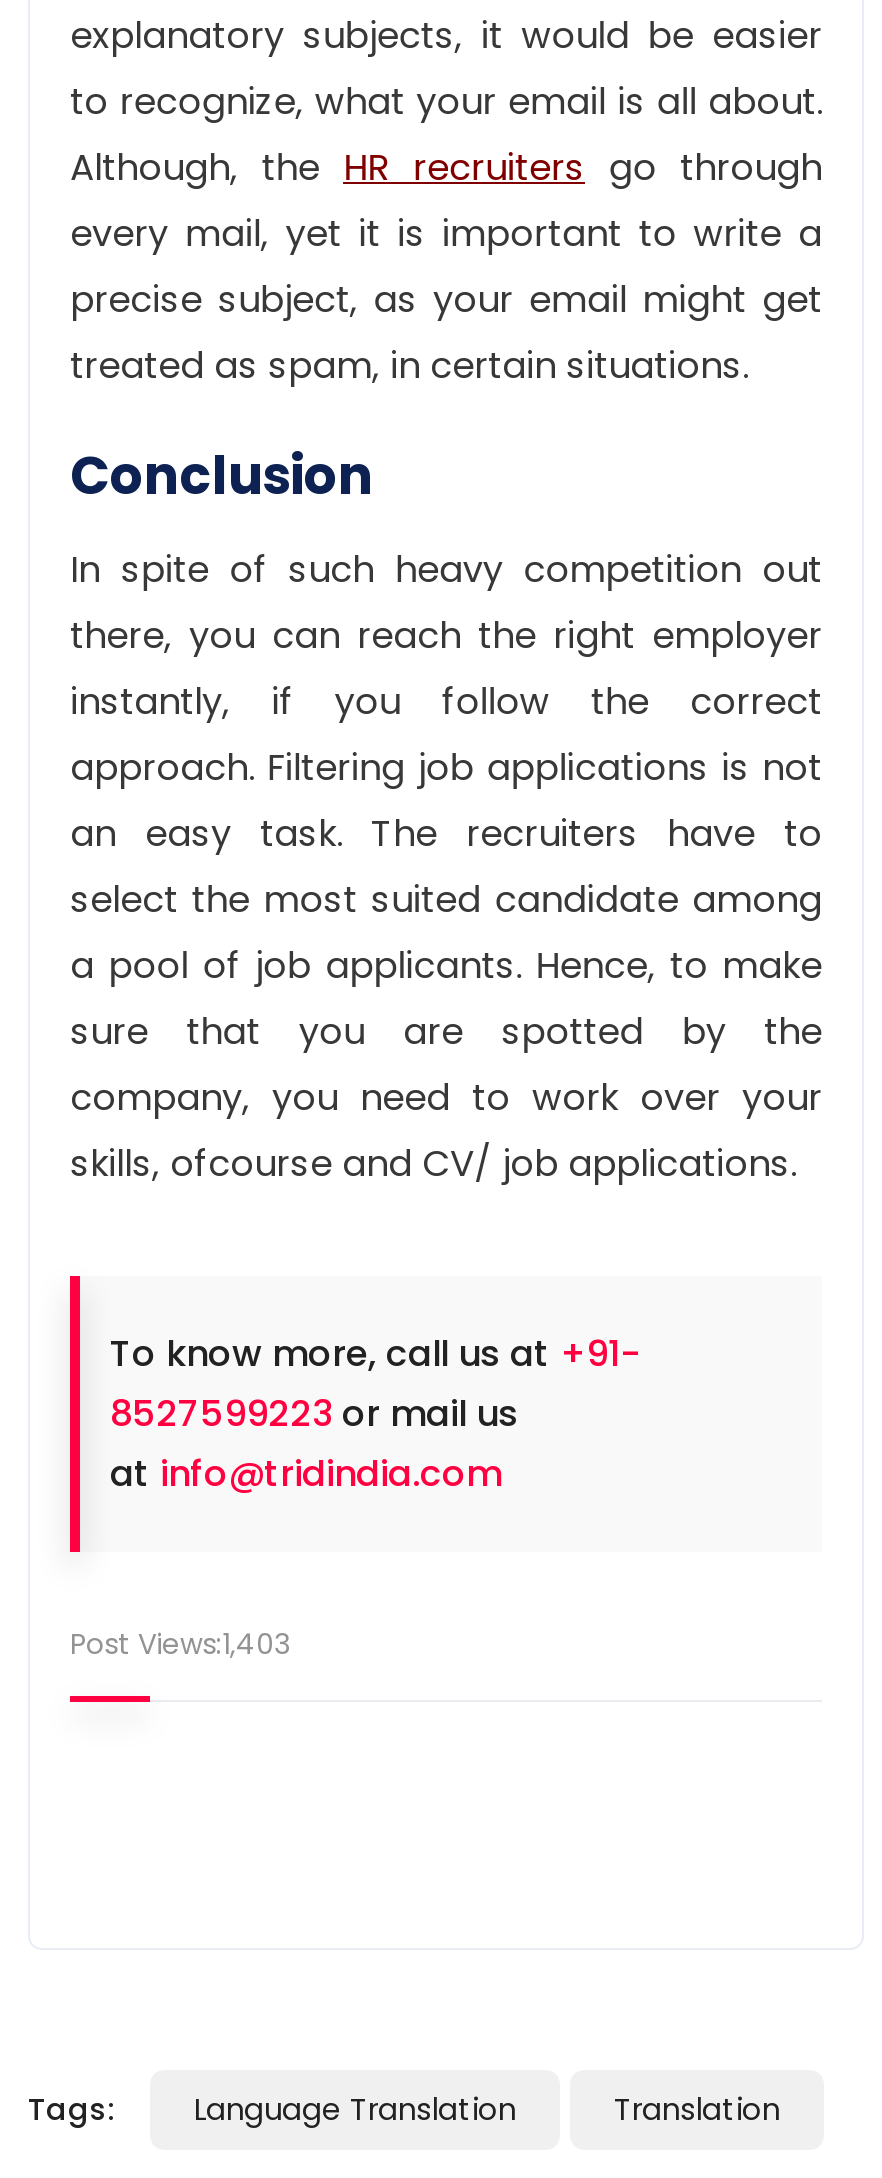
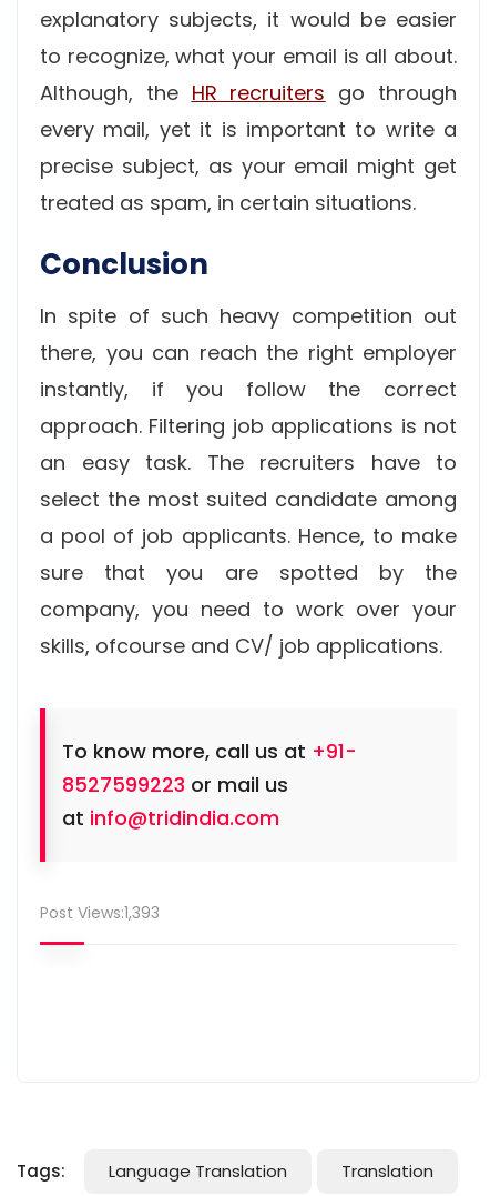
- Post Views:1,403
+ Post Views:1,393
